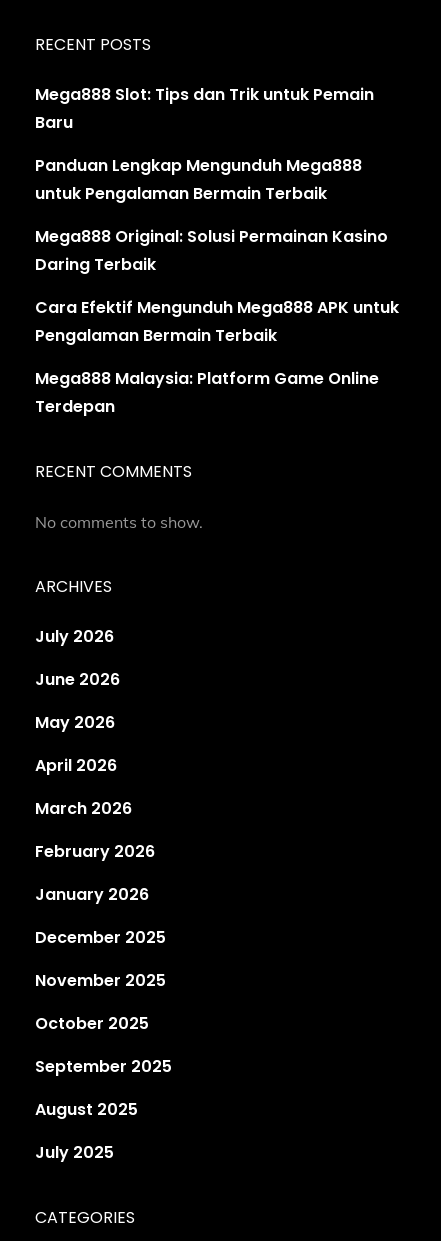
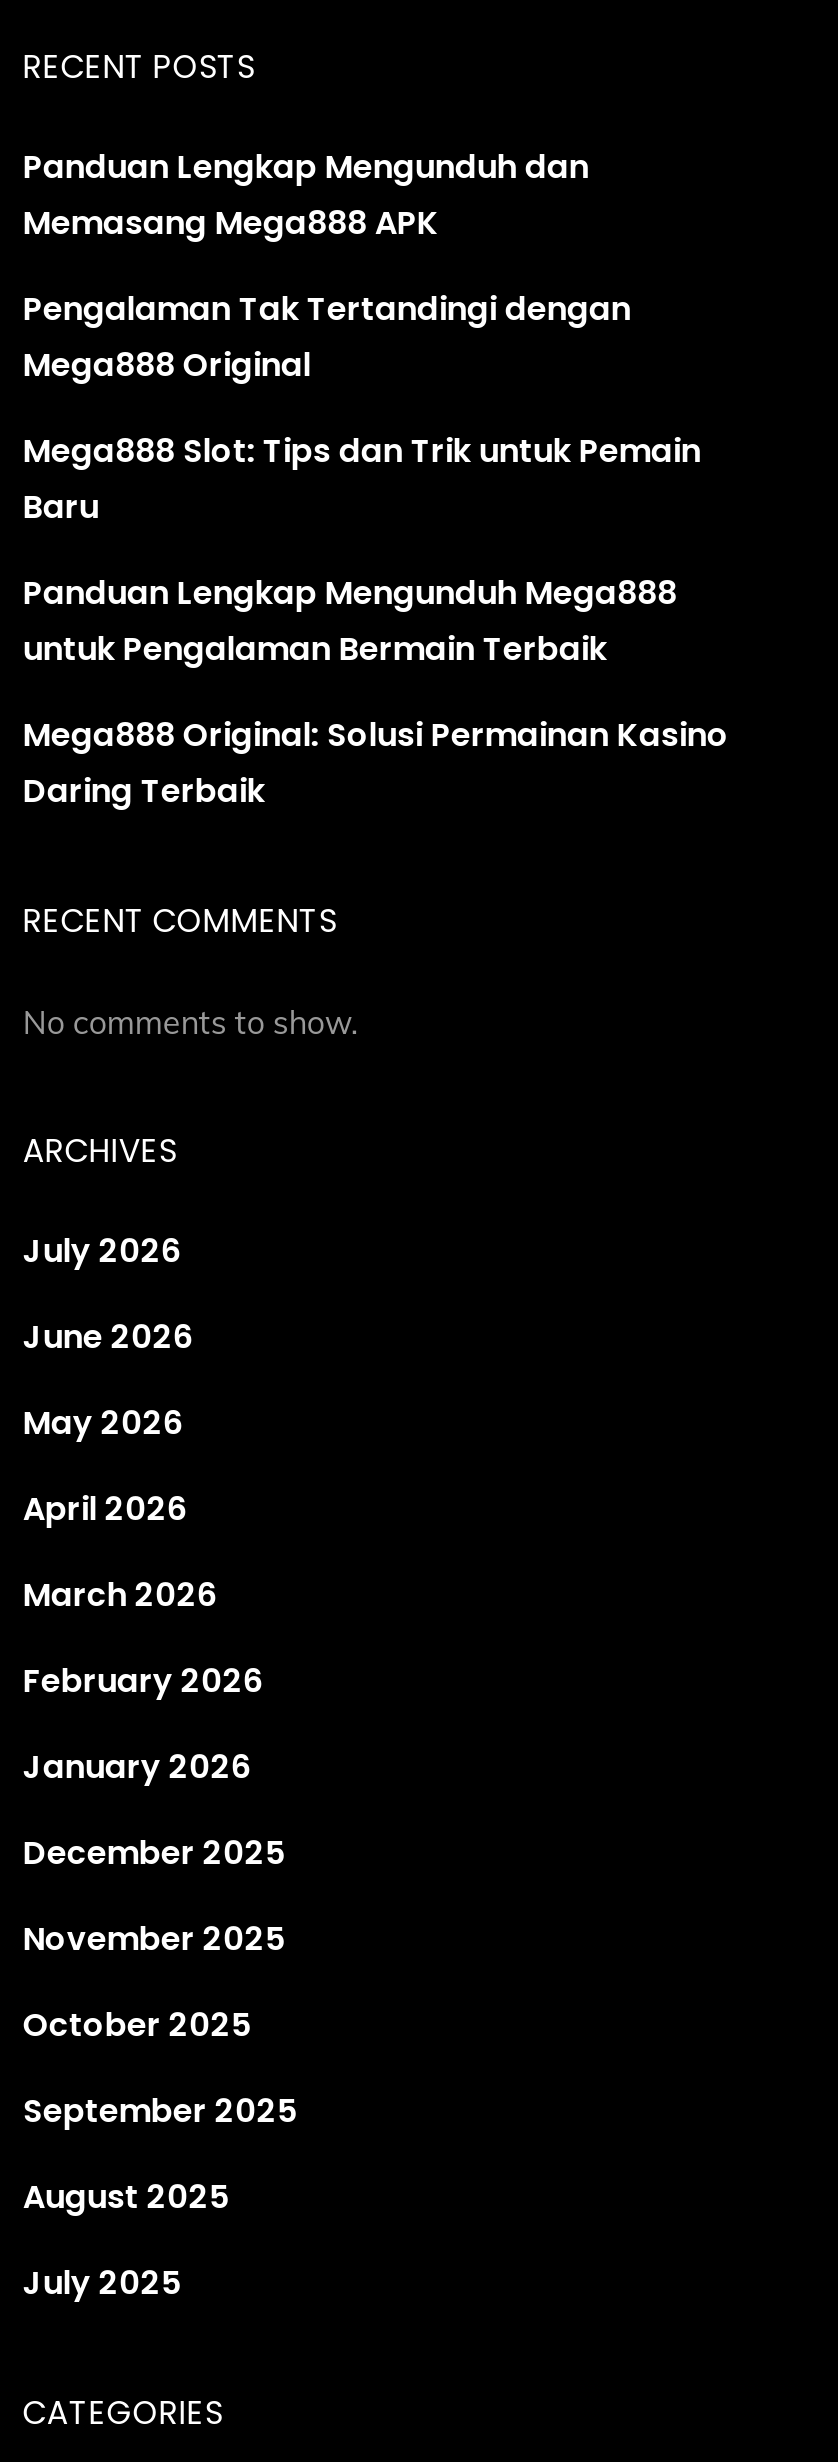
+ Panduan Lengkap Mengunduh dan
+ Memasang Mega888 APK
+ Pengalaman Tak Tertandingi dengan
+ Mega888 Original

moved down: Mega888 Slot: Tips dan Trik untuk Pemain | Baru | Panduan Lengkap Mengunduh Mega888 | untuk Pengalaman Bermain Terbaik | Mega888 Original: Solusi Permainan Kasino | Daring Terbaik

- Cara Efektif Mengunduh Mega888 APK untuk
- Pengalaman Bermain Terbaik
- Mega888 Malaysia: Platform Game Online
- Terdepan
